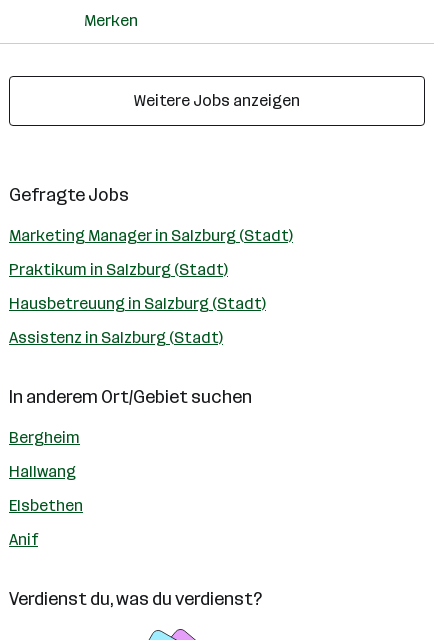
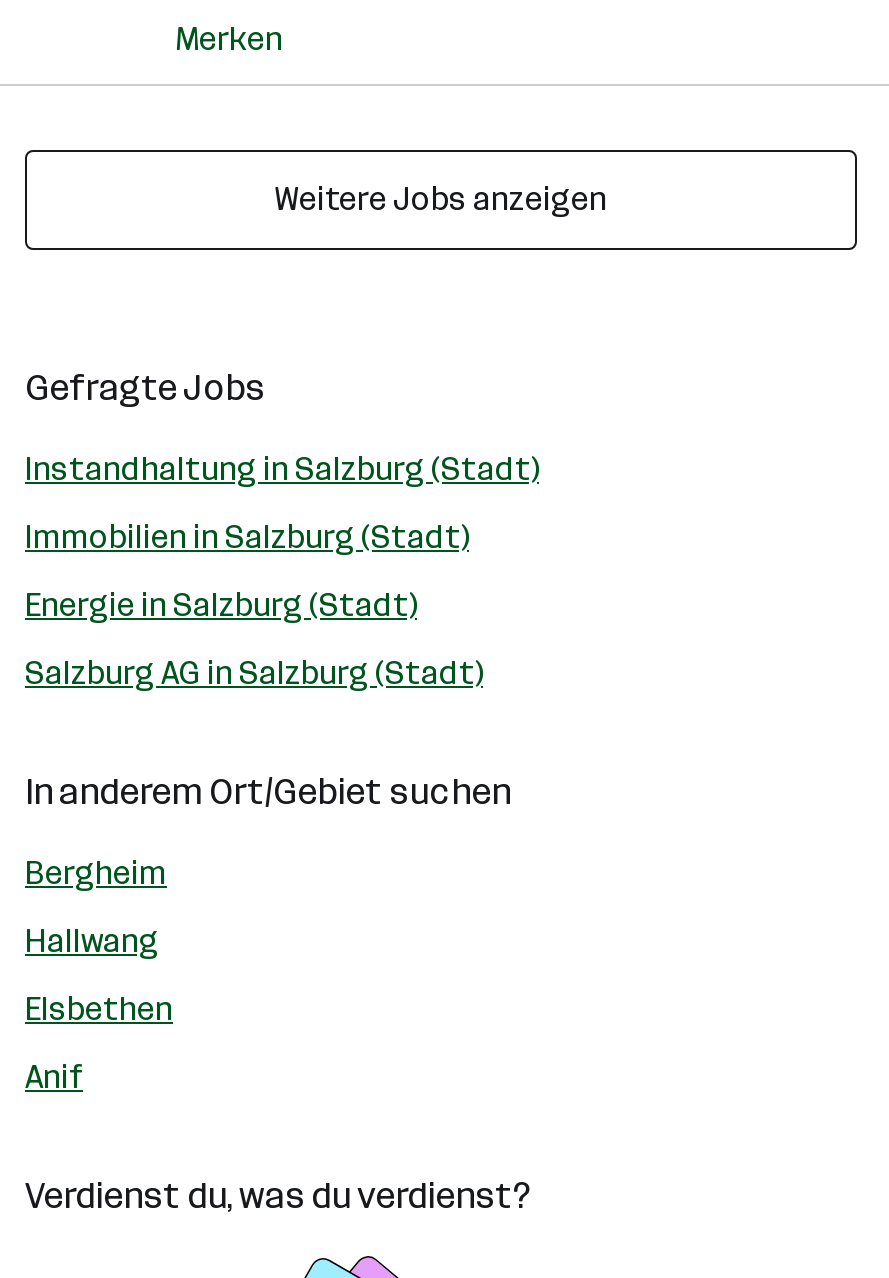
- Marketing Manager in Salzburg (Stadt)
+ Instandhaltung in Salzburg (Stadt)

- Praktikum in Salzburg (Stadt)
+ Immobilien in Salzburg (Stadt)

- Hausbetreuung in Salzburg (Stadt)
+ Energie in Salzburg (Stadt)

- Assistenz in Salzburg (Stadt)
+ Salzburg AG in Salzburg (Stadt)
